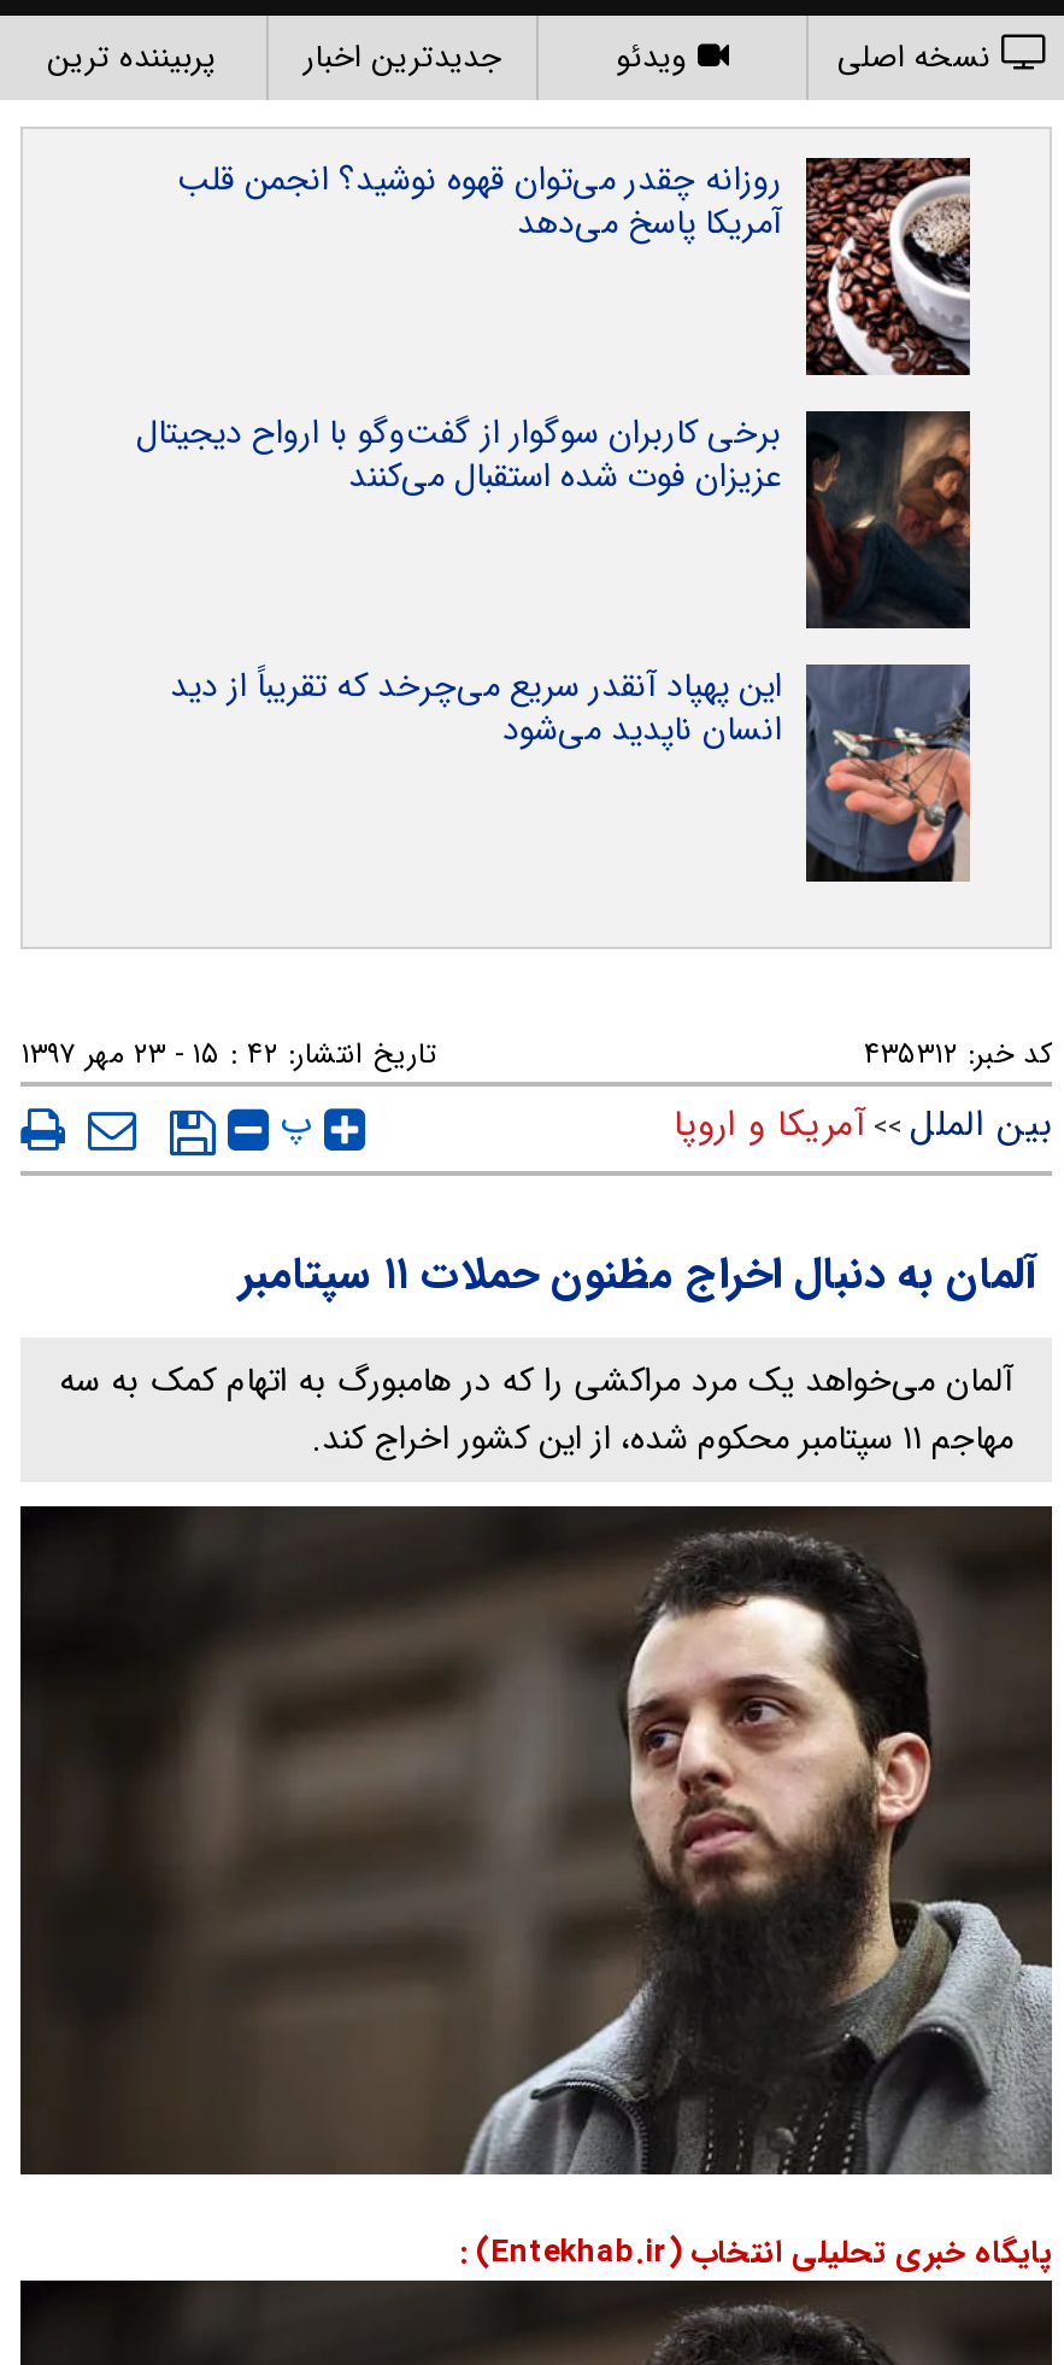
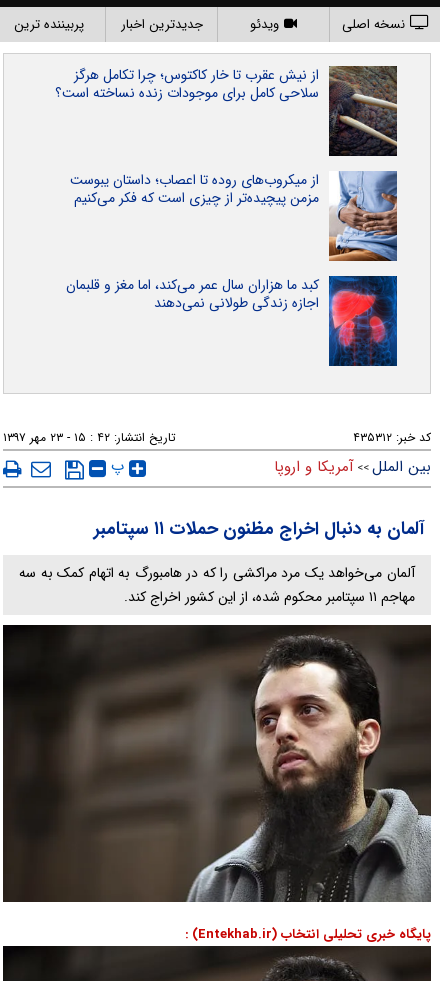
- [image]
- روزانه چقدر می‌توان قهوه نوشید؟ انجمن قلب
- آمریکا پاسخ می‌دهد
+ [image]
+ از نیش عقرب تا خار کاکتوس؛ چرا تکامل هرگز
+ سلاحی کامل برای موجودات زنده نساخته است؟

- [image]
- برخی کاربران سوگوار از گفت‌وگو با ارواح دیجیتال
- عزیزان فوت شده استقبال می‌کنند
+ [image]
+ از میکروب‌های روده تا اعصاب؛ داستان یبوست
+ مزمن پیچیده‌تر از چیزی است که فکر می‌کنیم

- [image]
- این پهپاد آنقدر سریع می‌چرخد که تقریباً از دید
- انسان ناپدید می‌شود
+ [image]
+ کبد ما هزاران سال عمر می‌کند، اما مغز و قلبمان
+ اجازه زندگی طولانی نمی‌دهند
